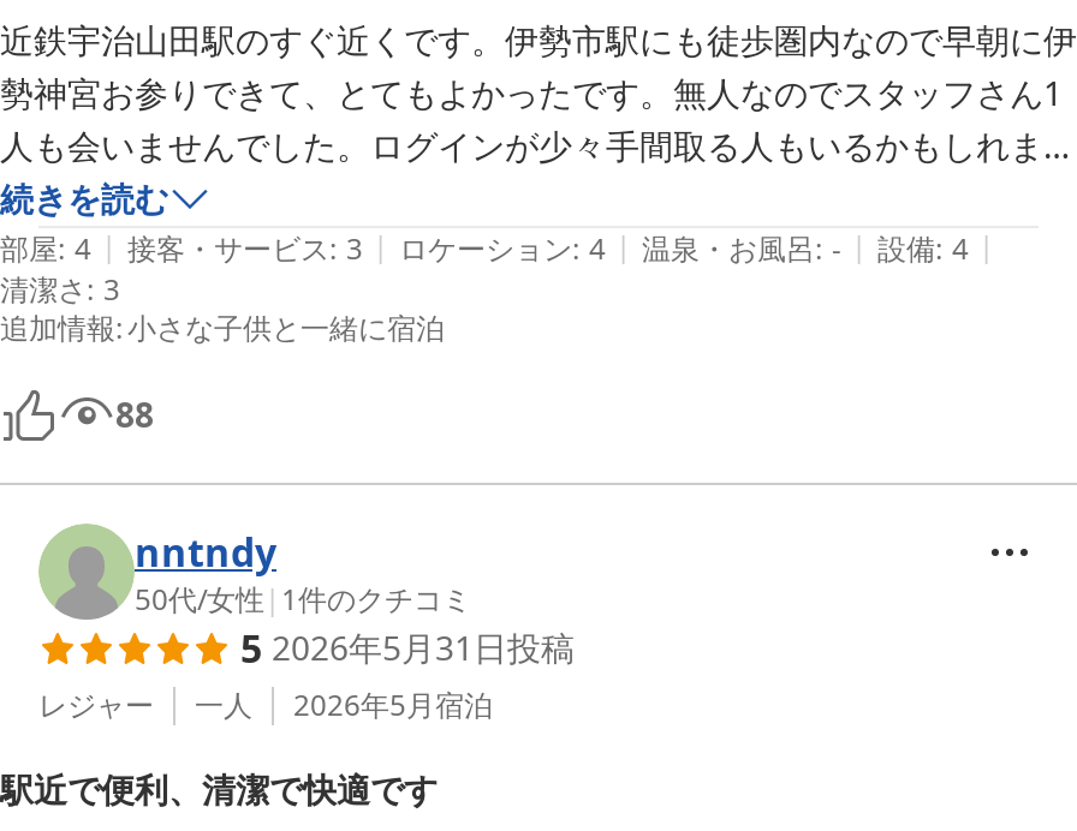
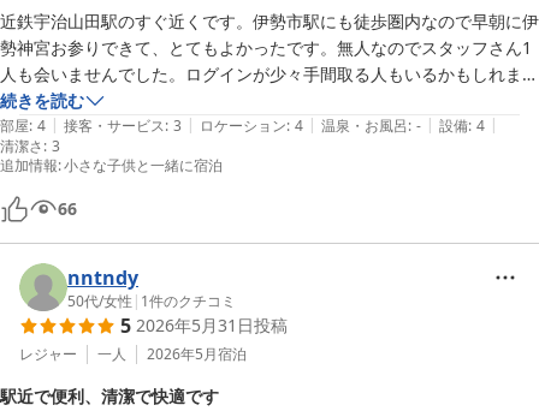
- 88
+ 66
